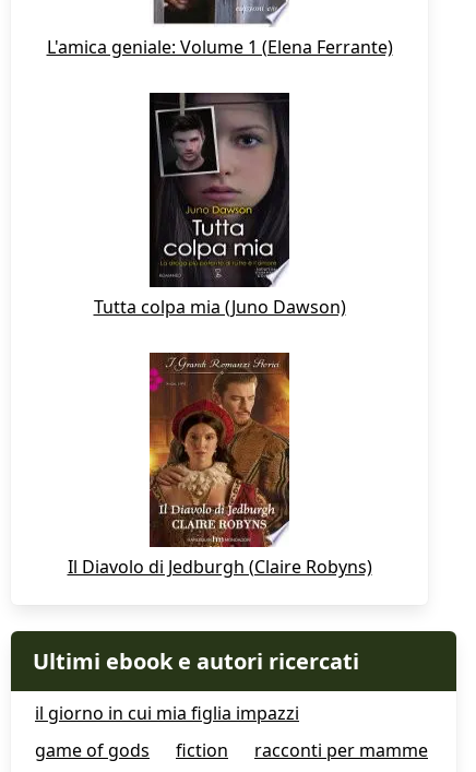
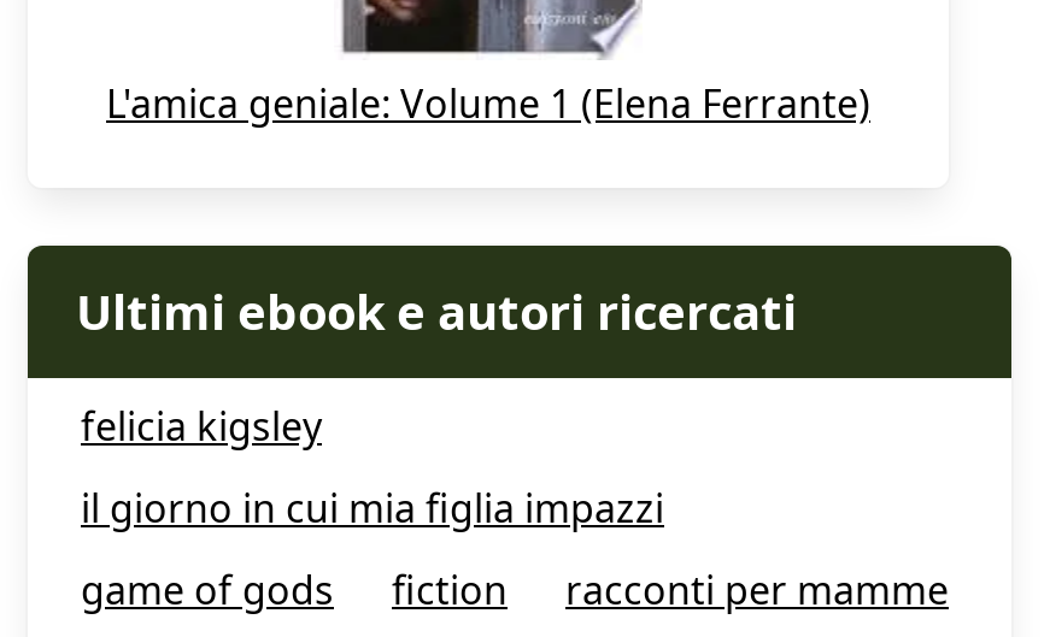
- [image]
- Tutta colpa mia (Juno Dawson)

- [image]
- Il Diavolo di Jedburgh (Claire Robyns)

moved up: Ultimi ebook e autori ricercati

+ felicia kigsley
